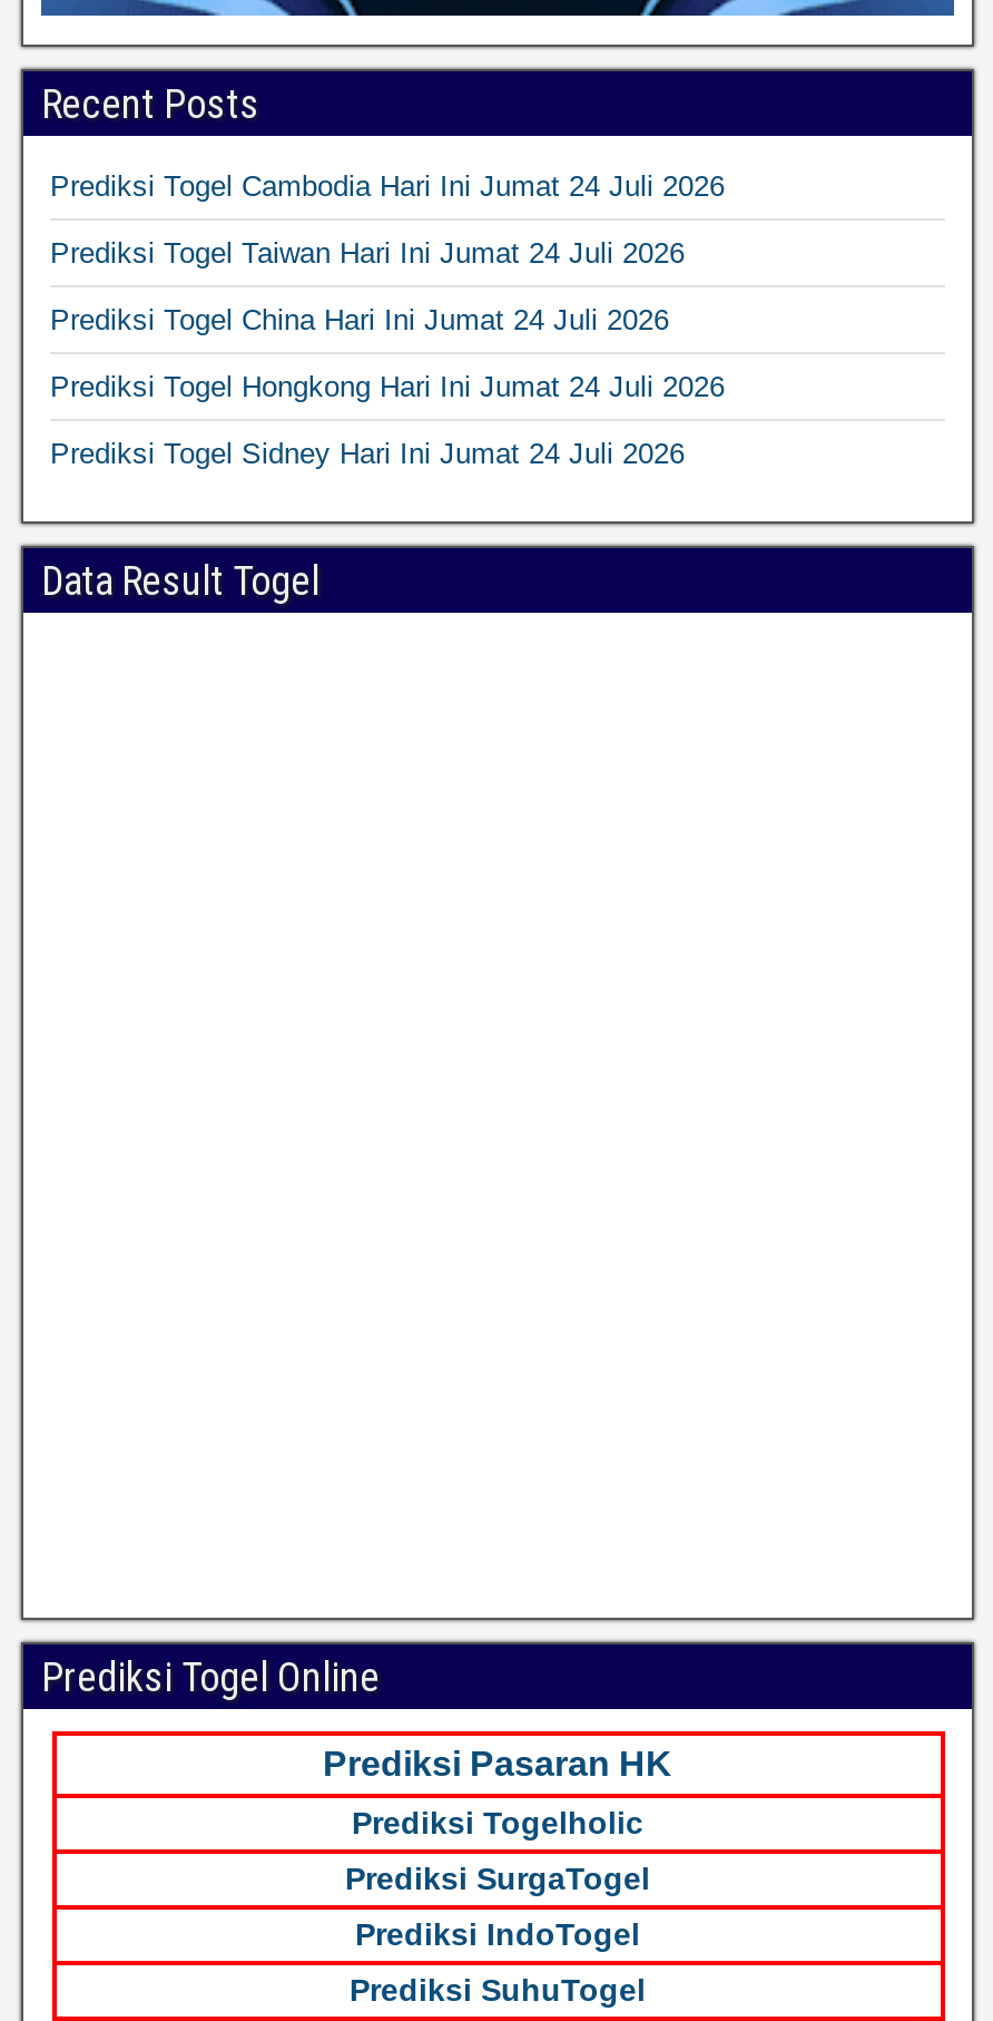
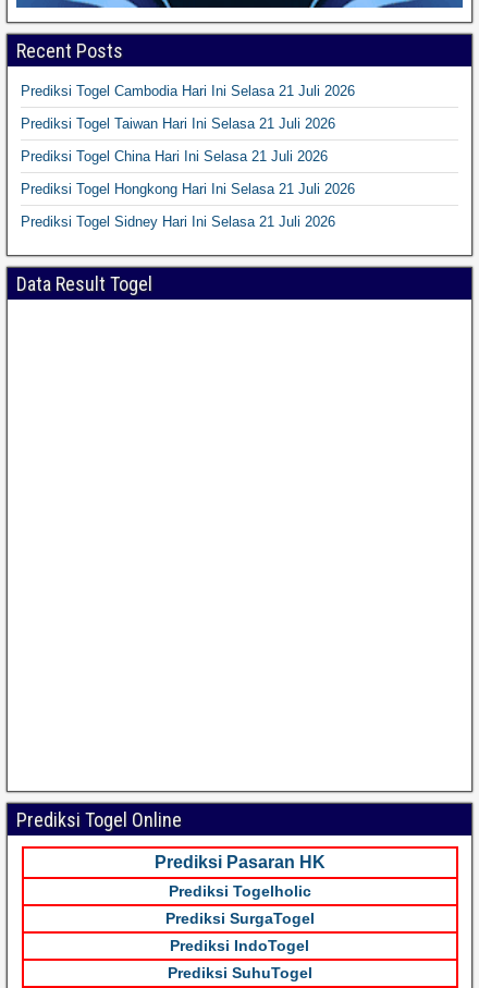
- Prediksi Togel Cambodia Hari Ini Jumat 24 Juli 2026
+ Prediksi Togel Cambodia Hari Ini Selasa 21 Juli 2026

- Prediksi Togel Taiwan Hari Ini Jumat 24 Juli 2026
+ Prediksi Togel Taiwan Hari Ini Selasa 21 Juli 2026

- Prediksi Togel China Hari Ini Jumat 24 Juli 2026
+ Prediksi Togel China Hari Ini Selasa 21 Juli 2026

- Prediksi Togel Hongkong Hari Ini Jumat 24 Juli 2026
+ Prediksi Togel Hongkong Hari Ini Selasa 21 Juli 2026

- Prediksi Togel Sidney Hari Ini Jumat 24 Juli 2026
+ Prediksi Togel Sidney Hari Ini Selasa 21 Juli 2026
